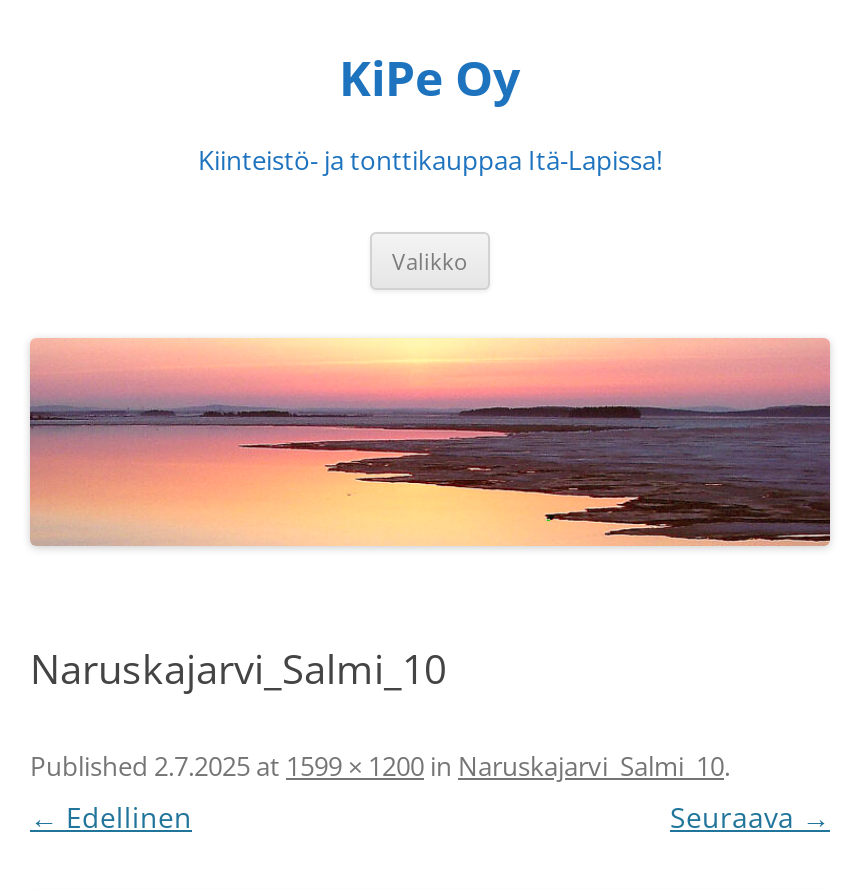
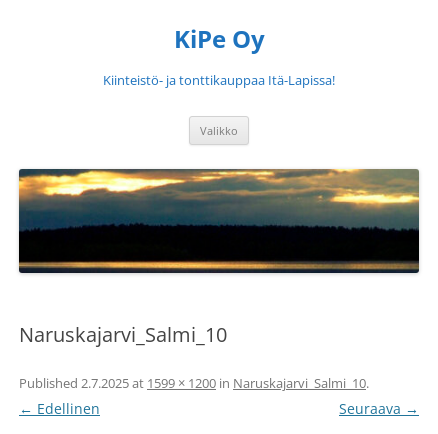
- [image]
+ [image]
